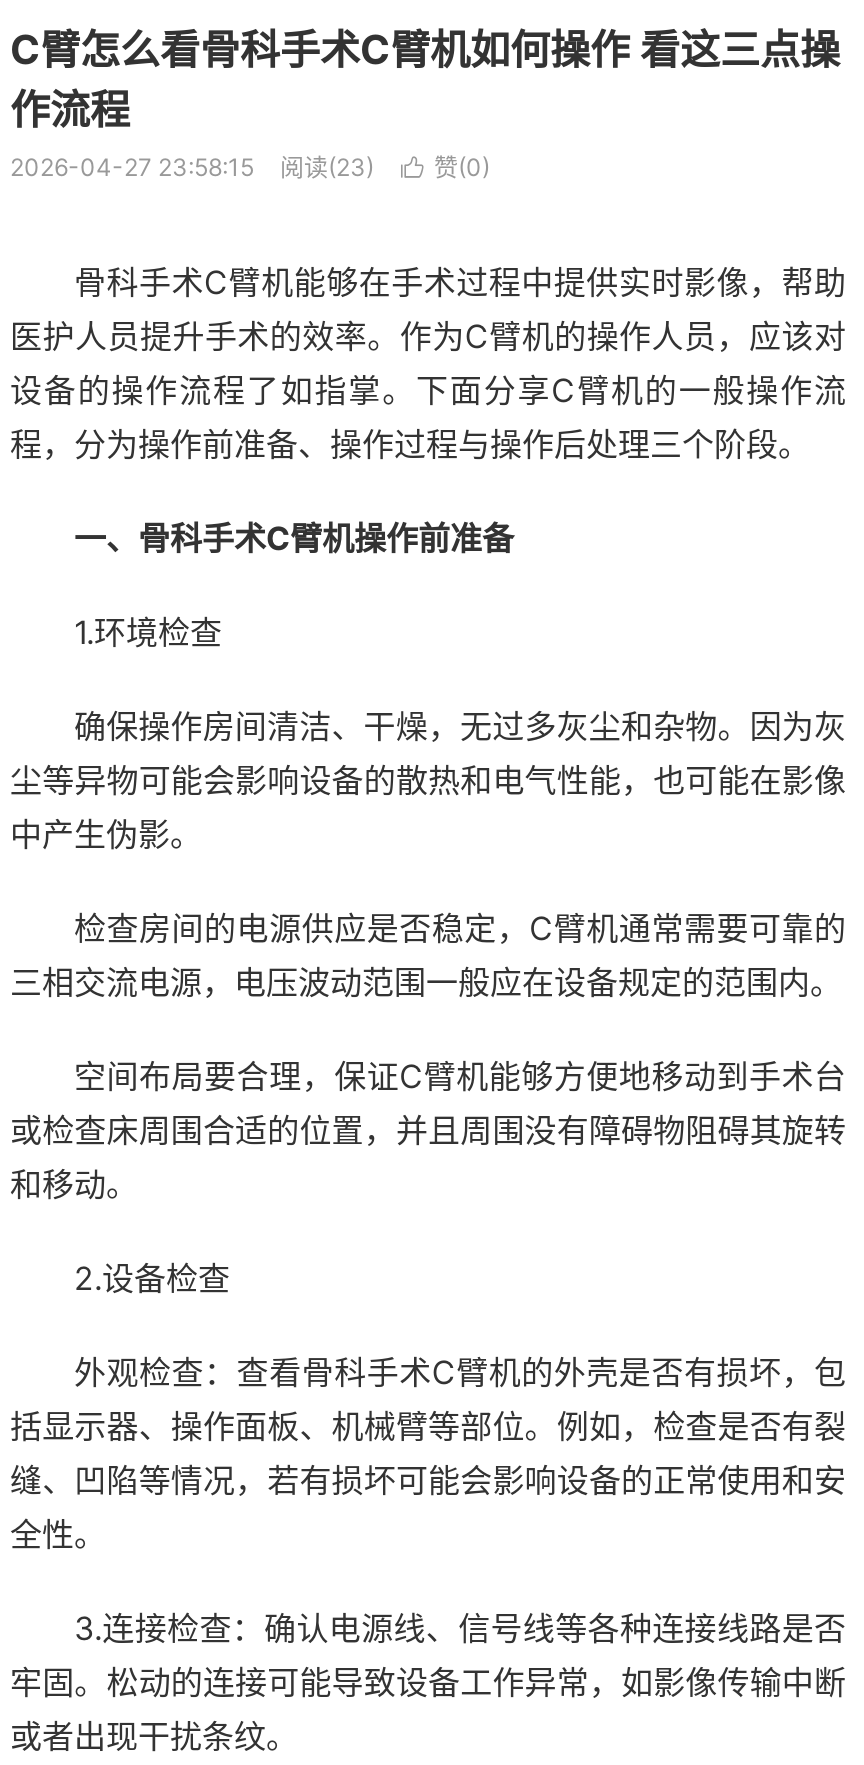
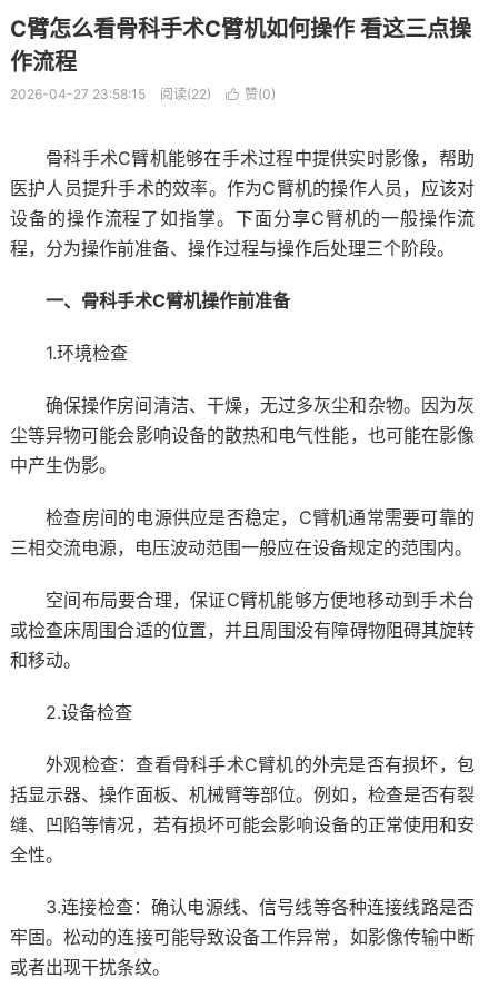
- 阅读(23)
+ 阅读(22)
